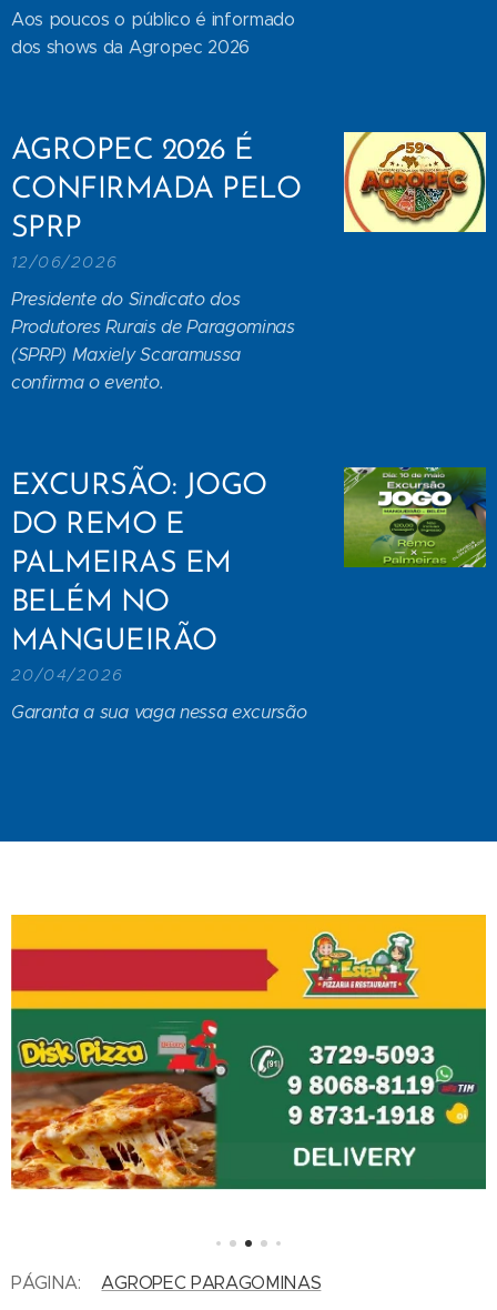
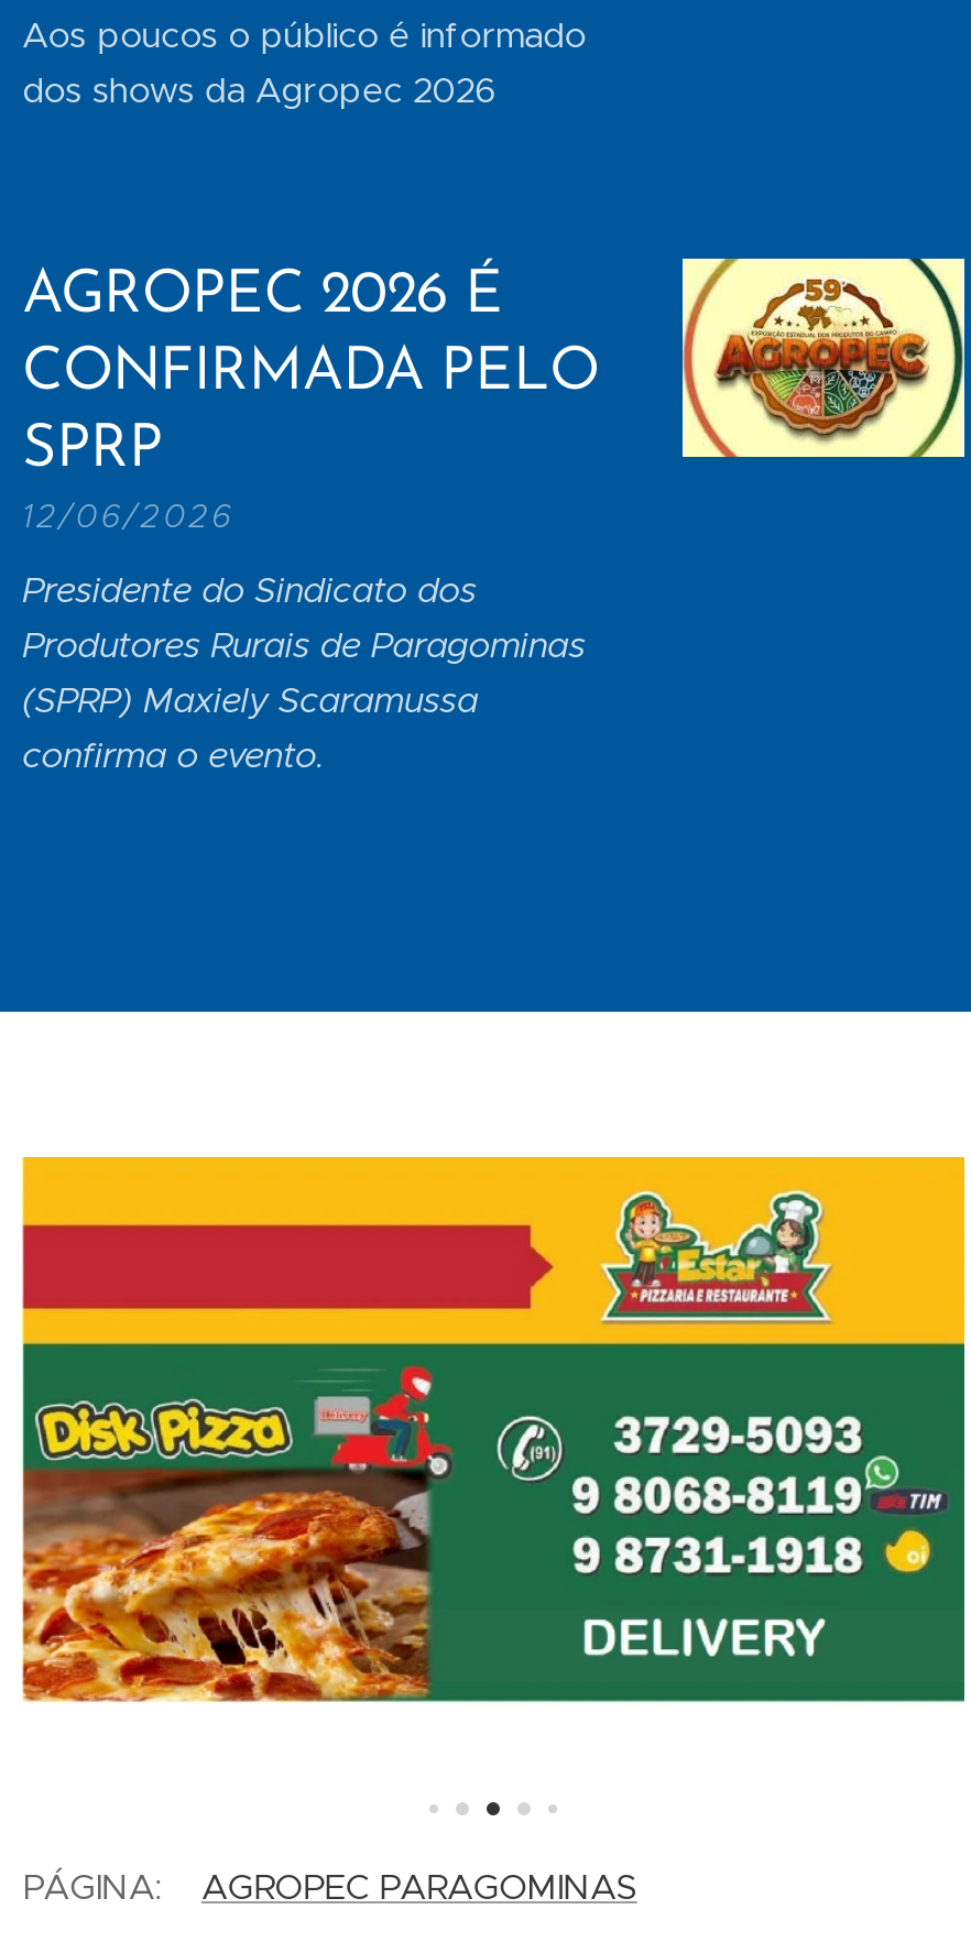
- [image]
- EXCURSÃO: JOGO
- DO REMO E
- PALMEIRAS EM
- BELÉM NO
- MANGUEIRÃO
- 20/04/2026
- Garanta a sua vaga nessa excursão
